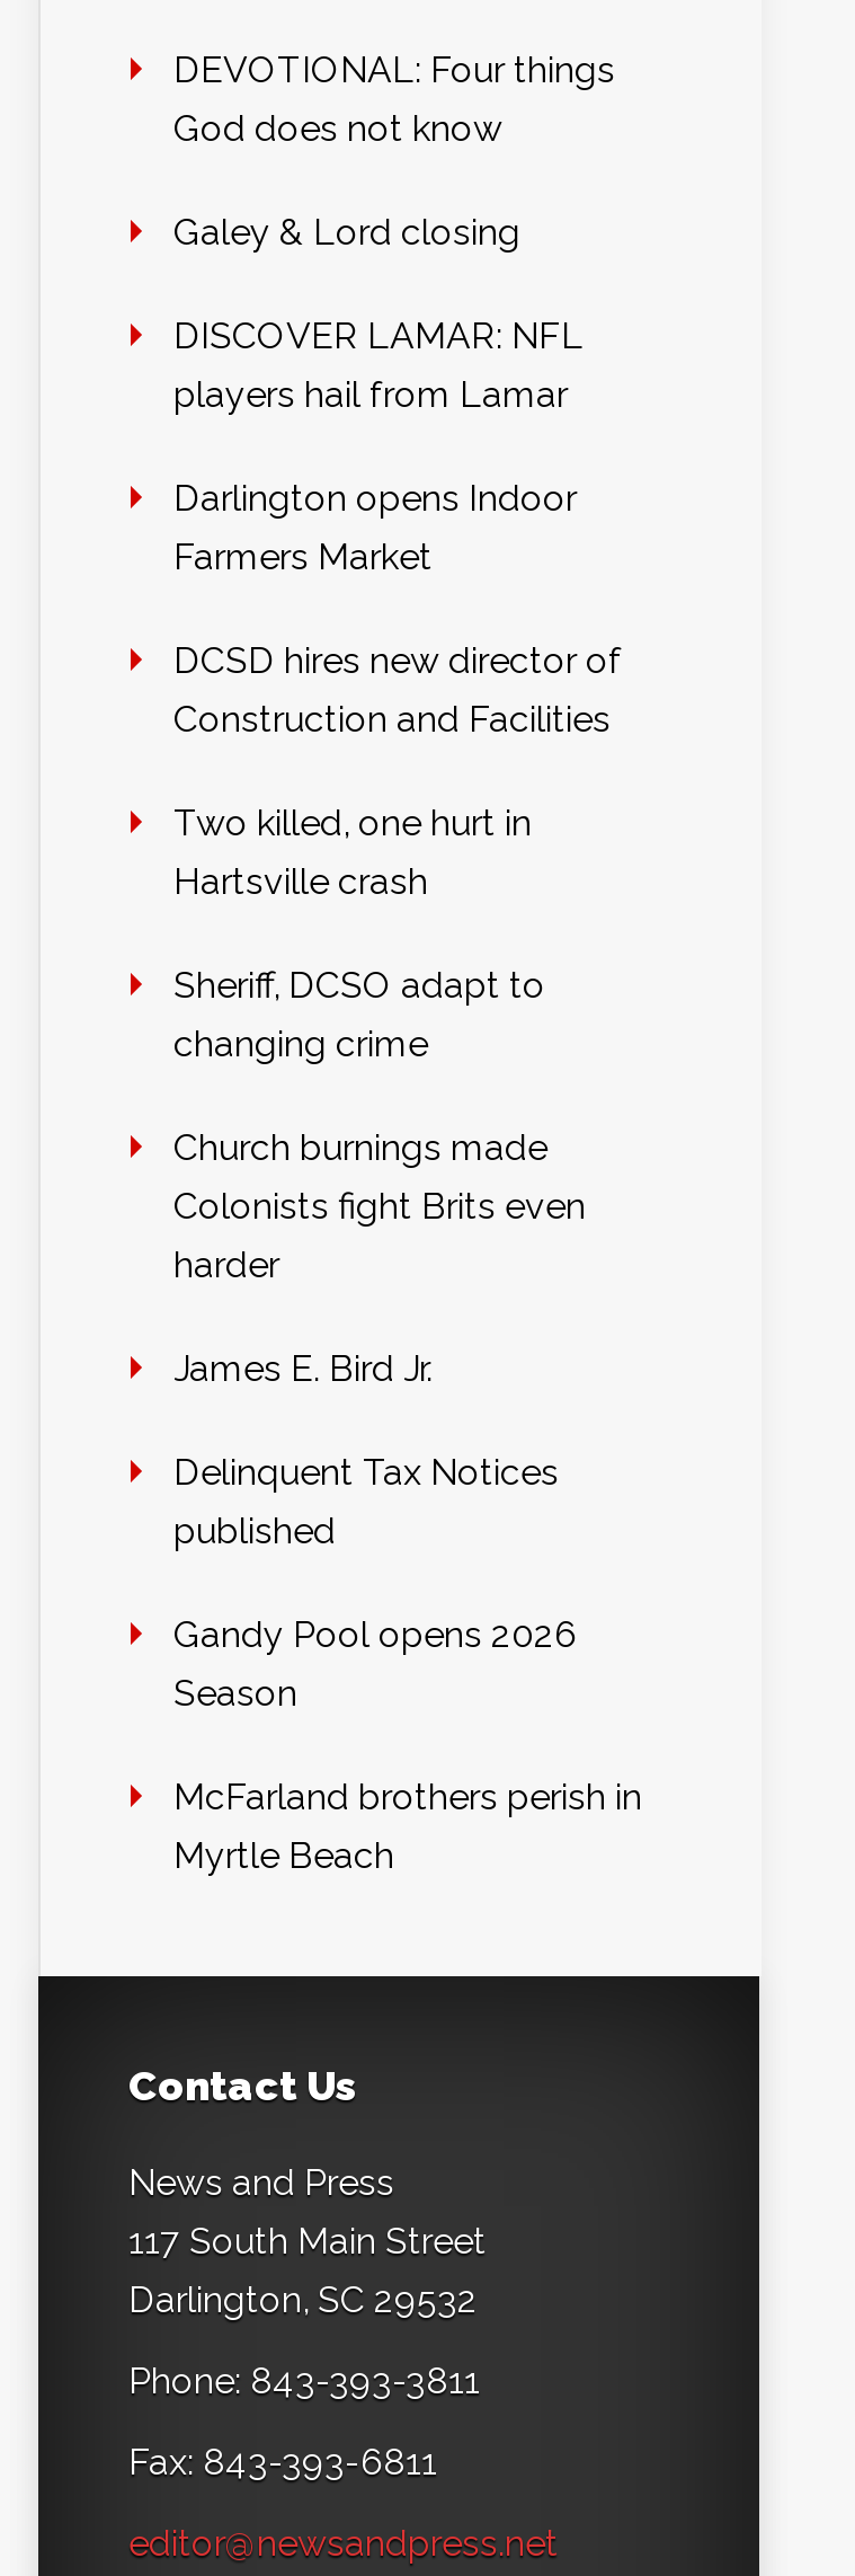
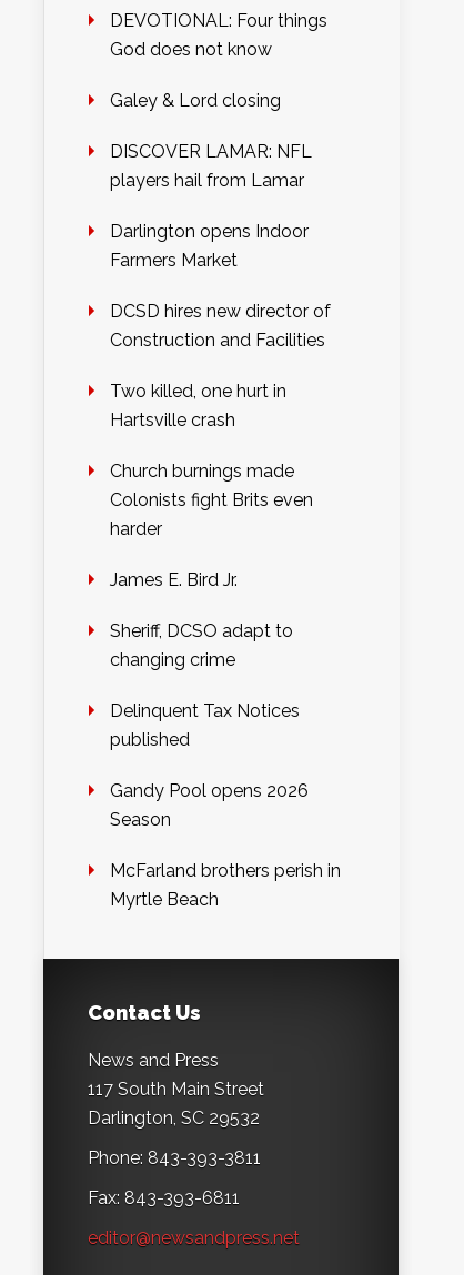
moved down: Sheriff, DCSO adapt to | changing crime

moved up: Church burnings made | Colonists fight Brits even | harder | James E. Bird Jr.
